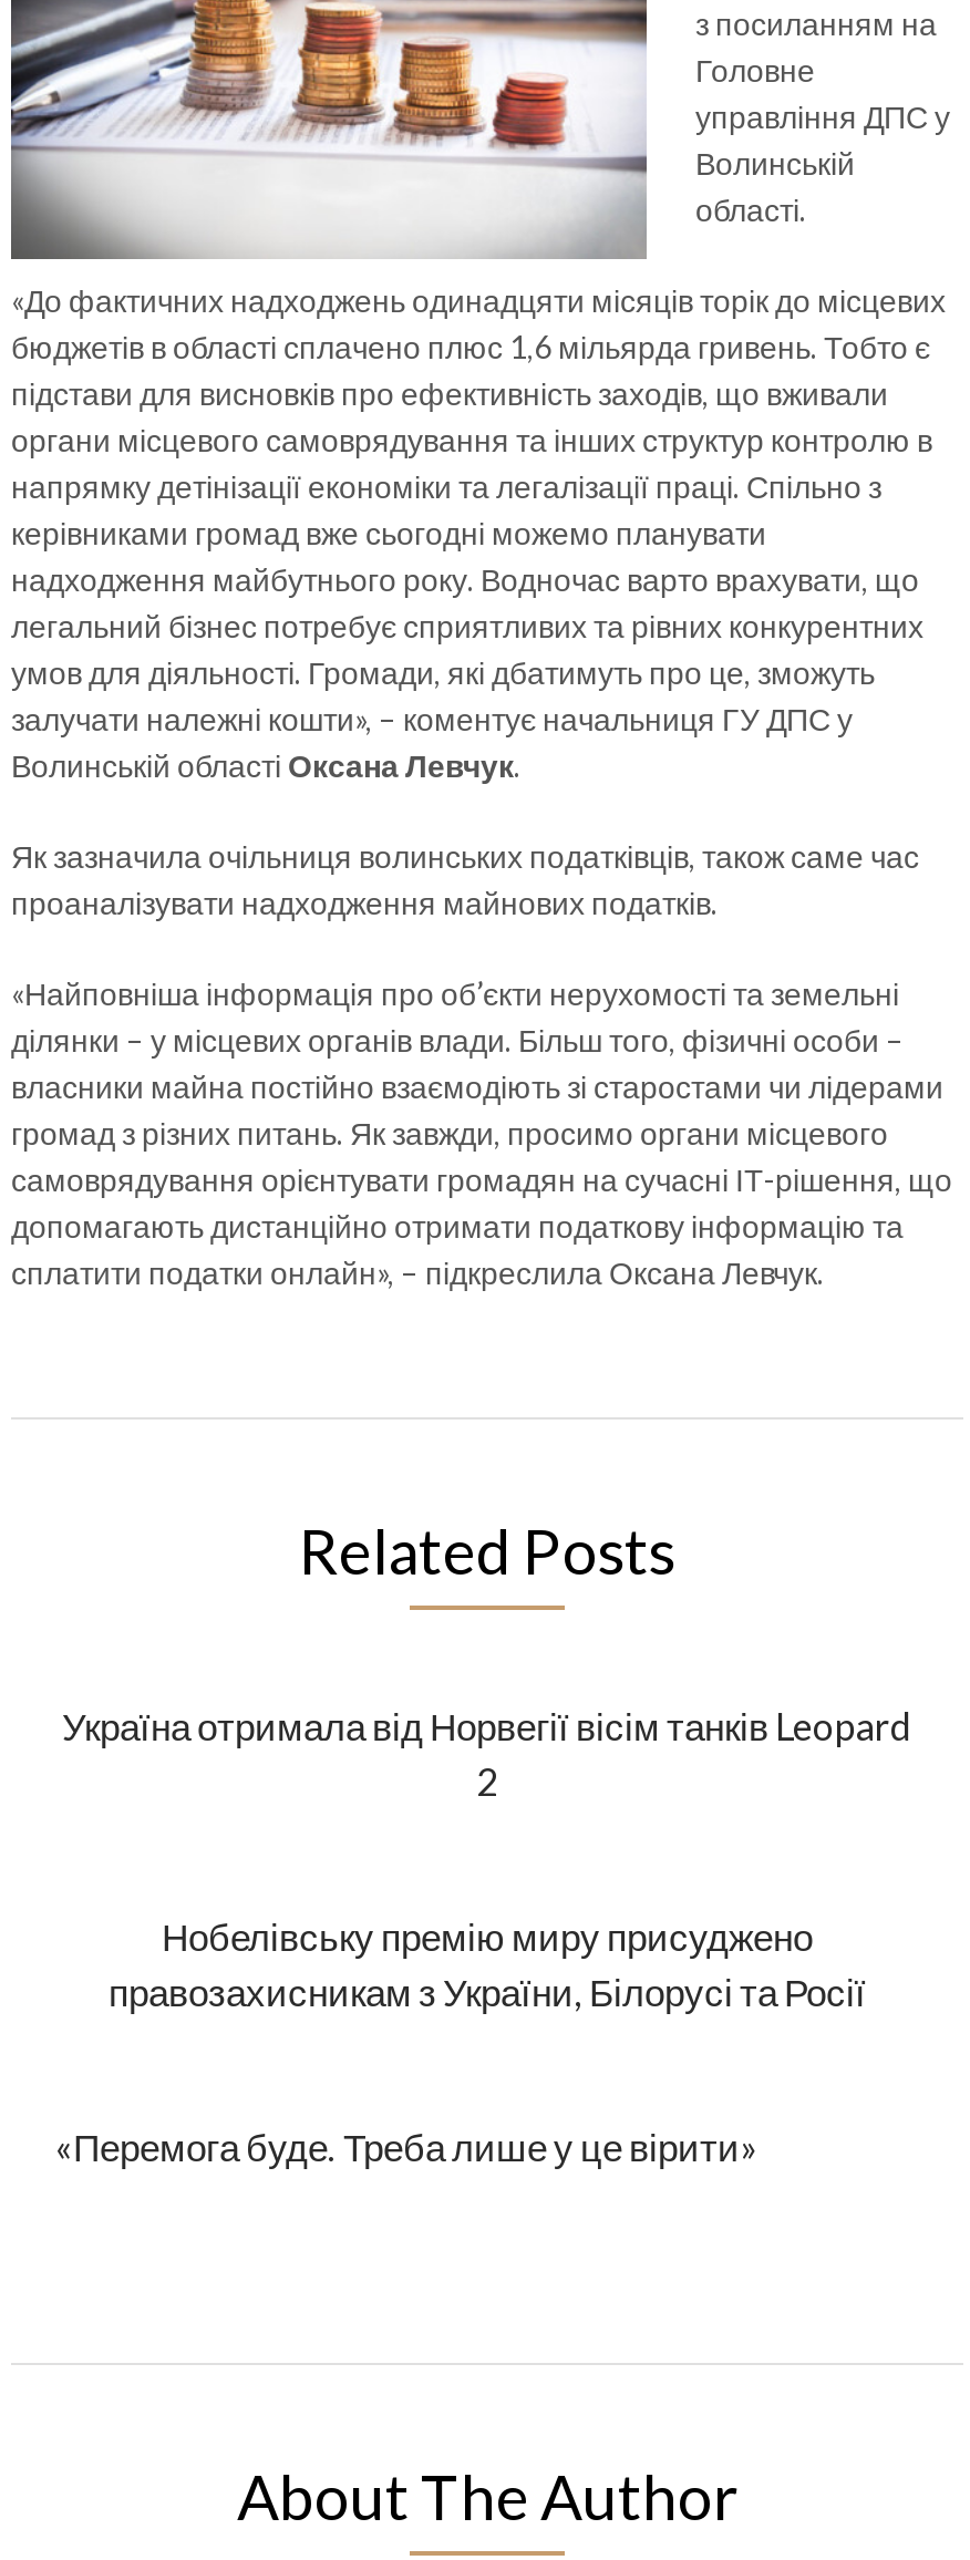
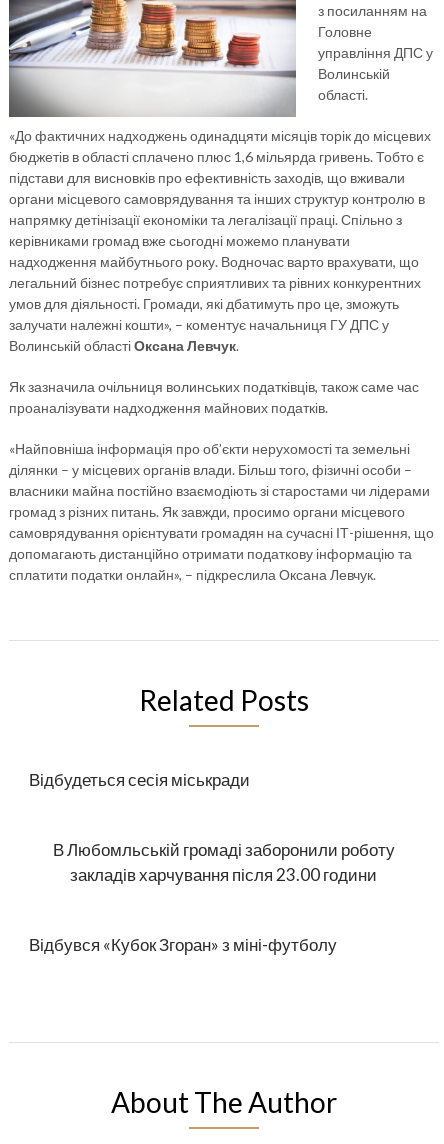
- Україна отримала від Норвегії вісім танків Leopard
- 2
+ Відбудеться сесія міськради

- Нобелівську премію миру присуджено
- правозахисникам з України, Білорусі та Росії
+ В Любомльській громаді заборонили роботу
+ закладів харчування після 23.00 години

- «Перемога буде. Треба лише у це вірити»
+ Відбувся «Кубок Згоран» з міні-футболу
